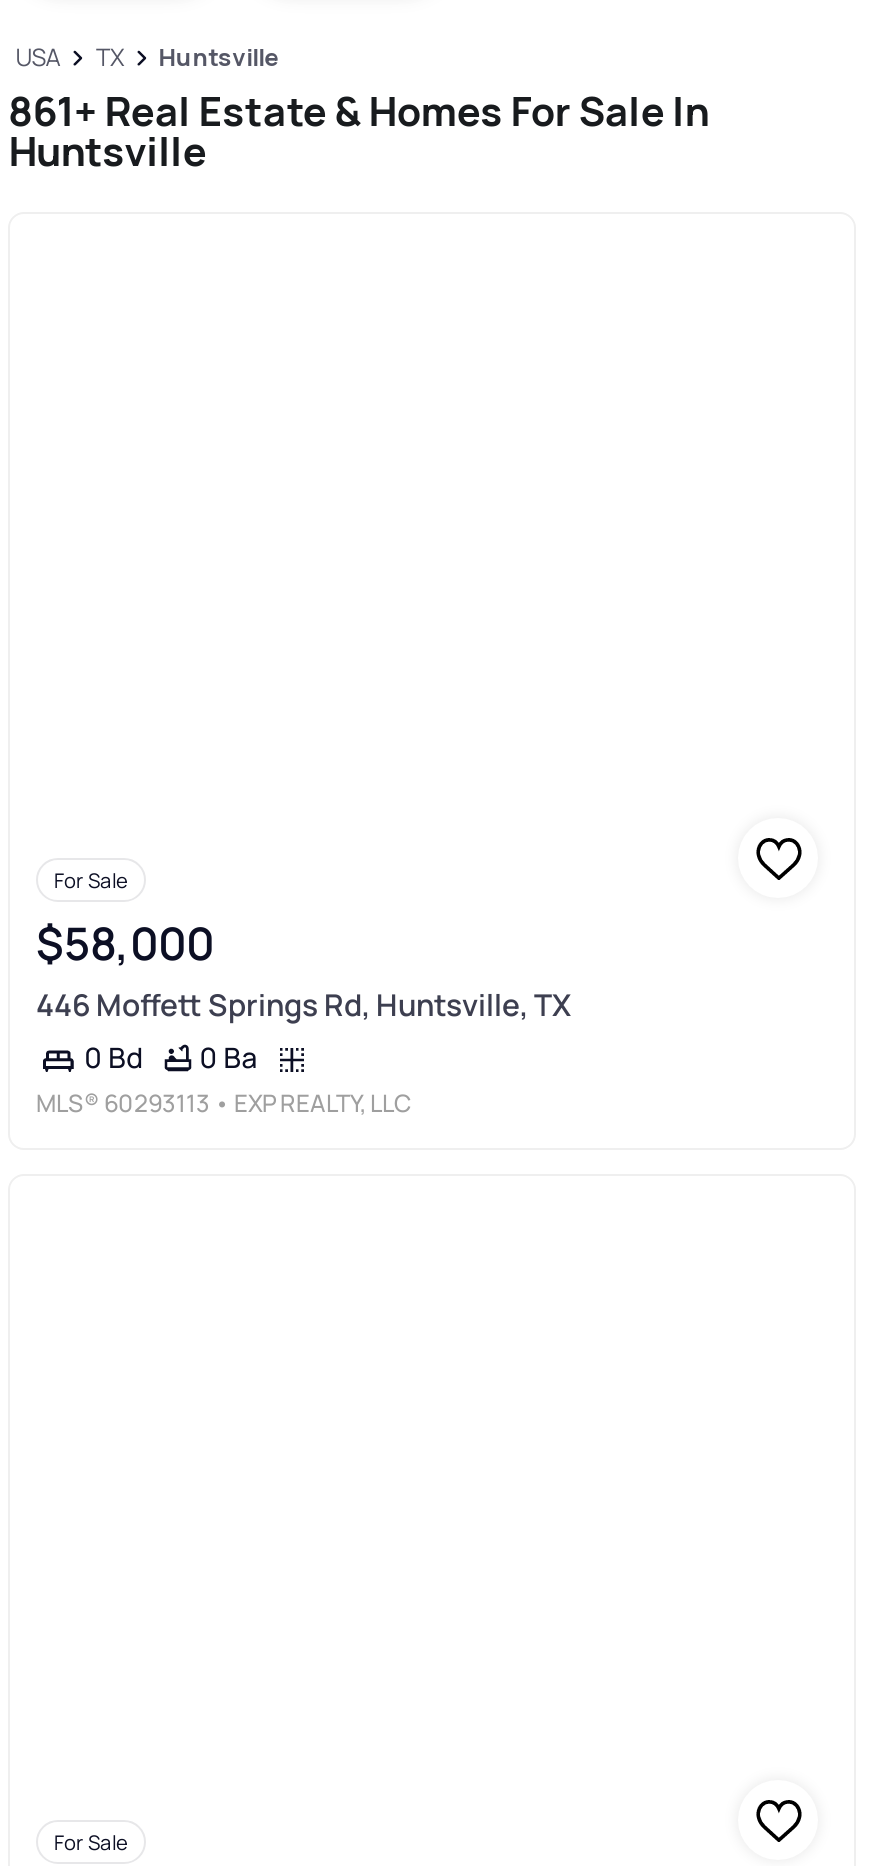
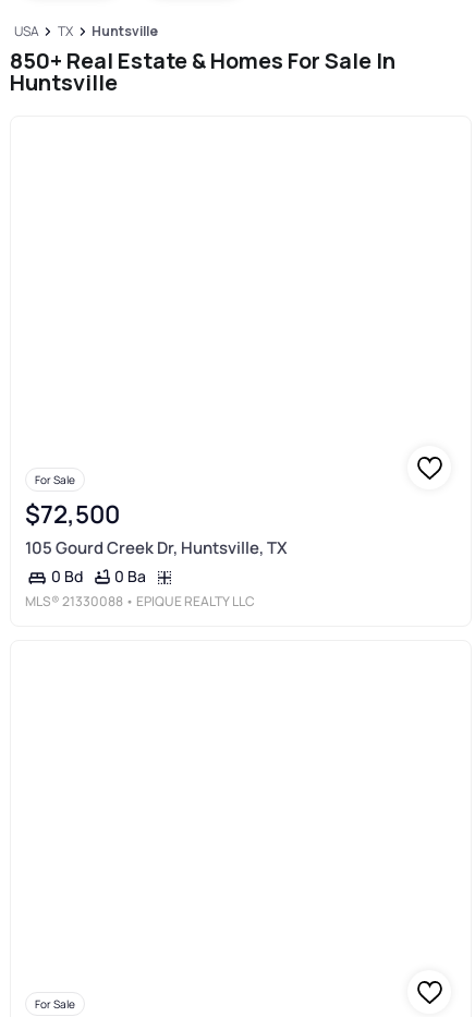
- 861+ Real Estate & Homes For Sale In
+ 850+ Real Estate & Homes For Sale In

- $58,000
+ $72,500

- 446 Moffett Springs Rd, Huntsville, TX
+ 105 Gourd Creek Dr, Huntsville, TX

- MLS® 60293113 • EXP REALTY, LLC
+ MLS® 21330088 • EPIQUE REALTY LLC
